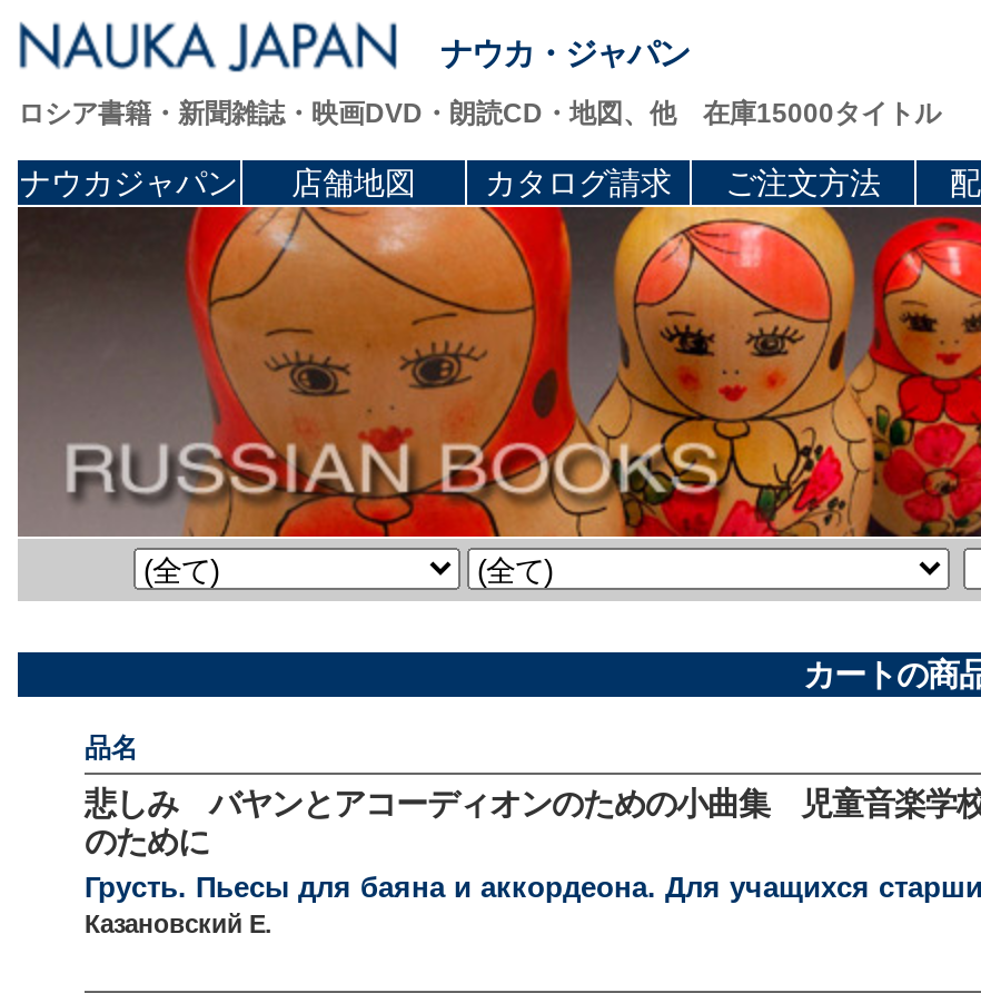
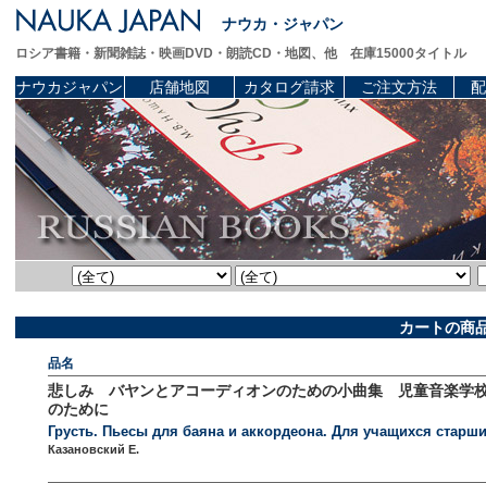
- [image]
+ [image]
